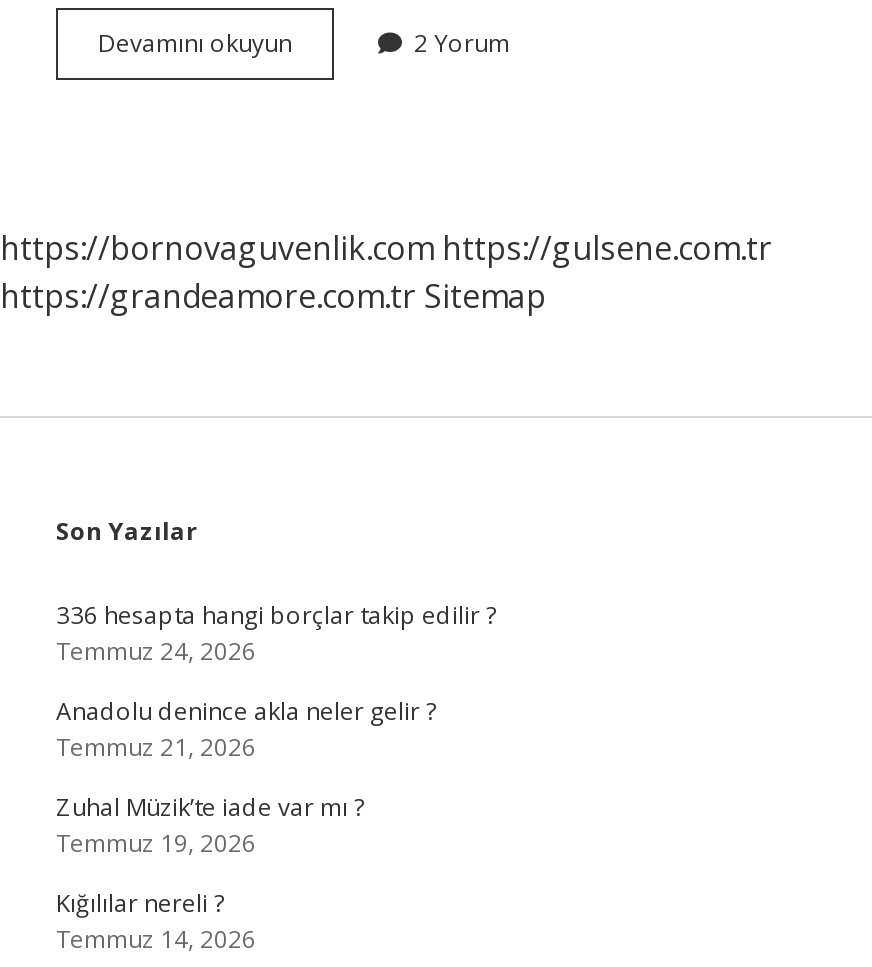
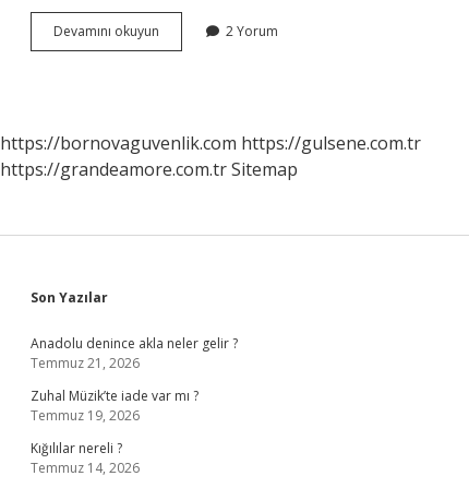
- 336 hesapta hangi borçlar takip edilir ?
- Temmuz 24, 2026
